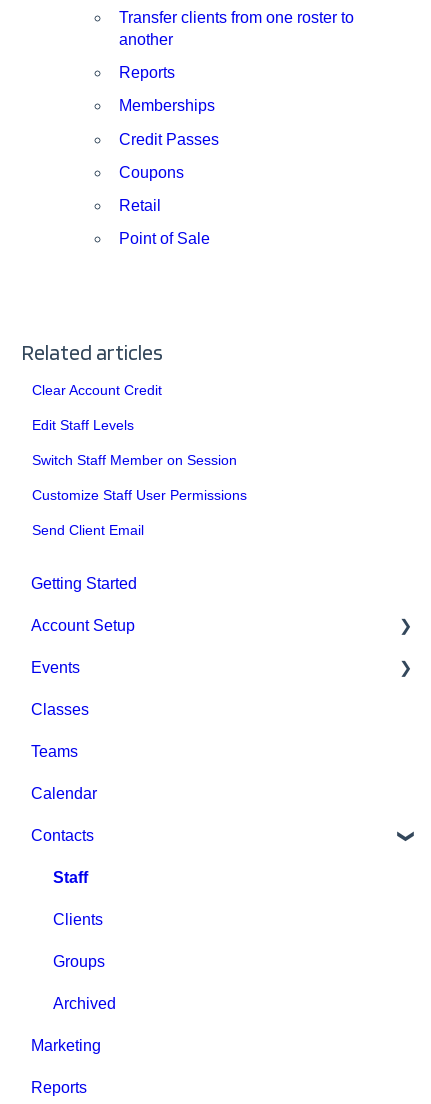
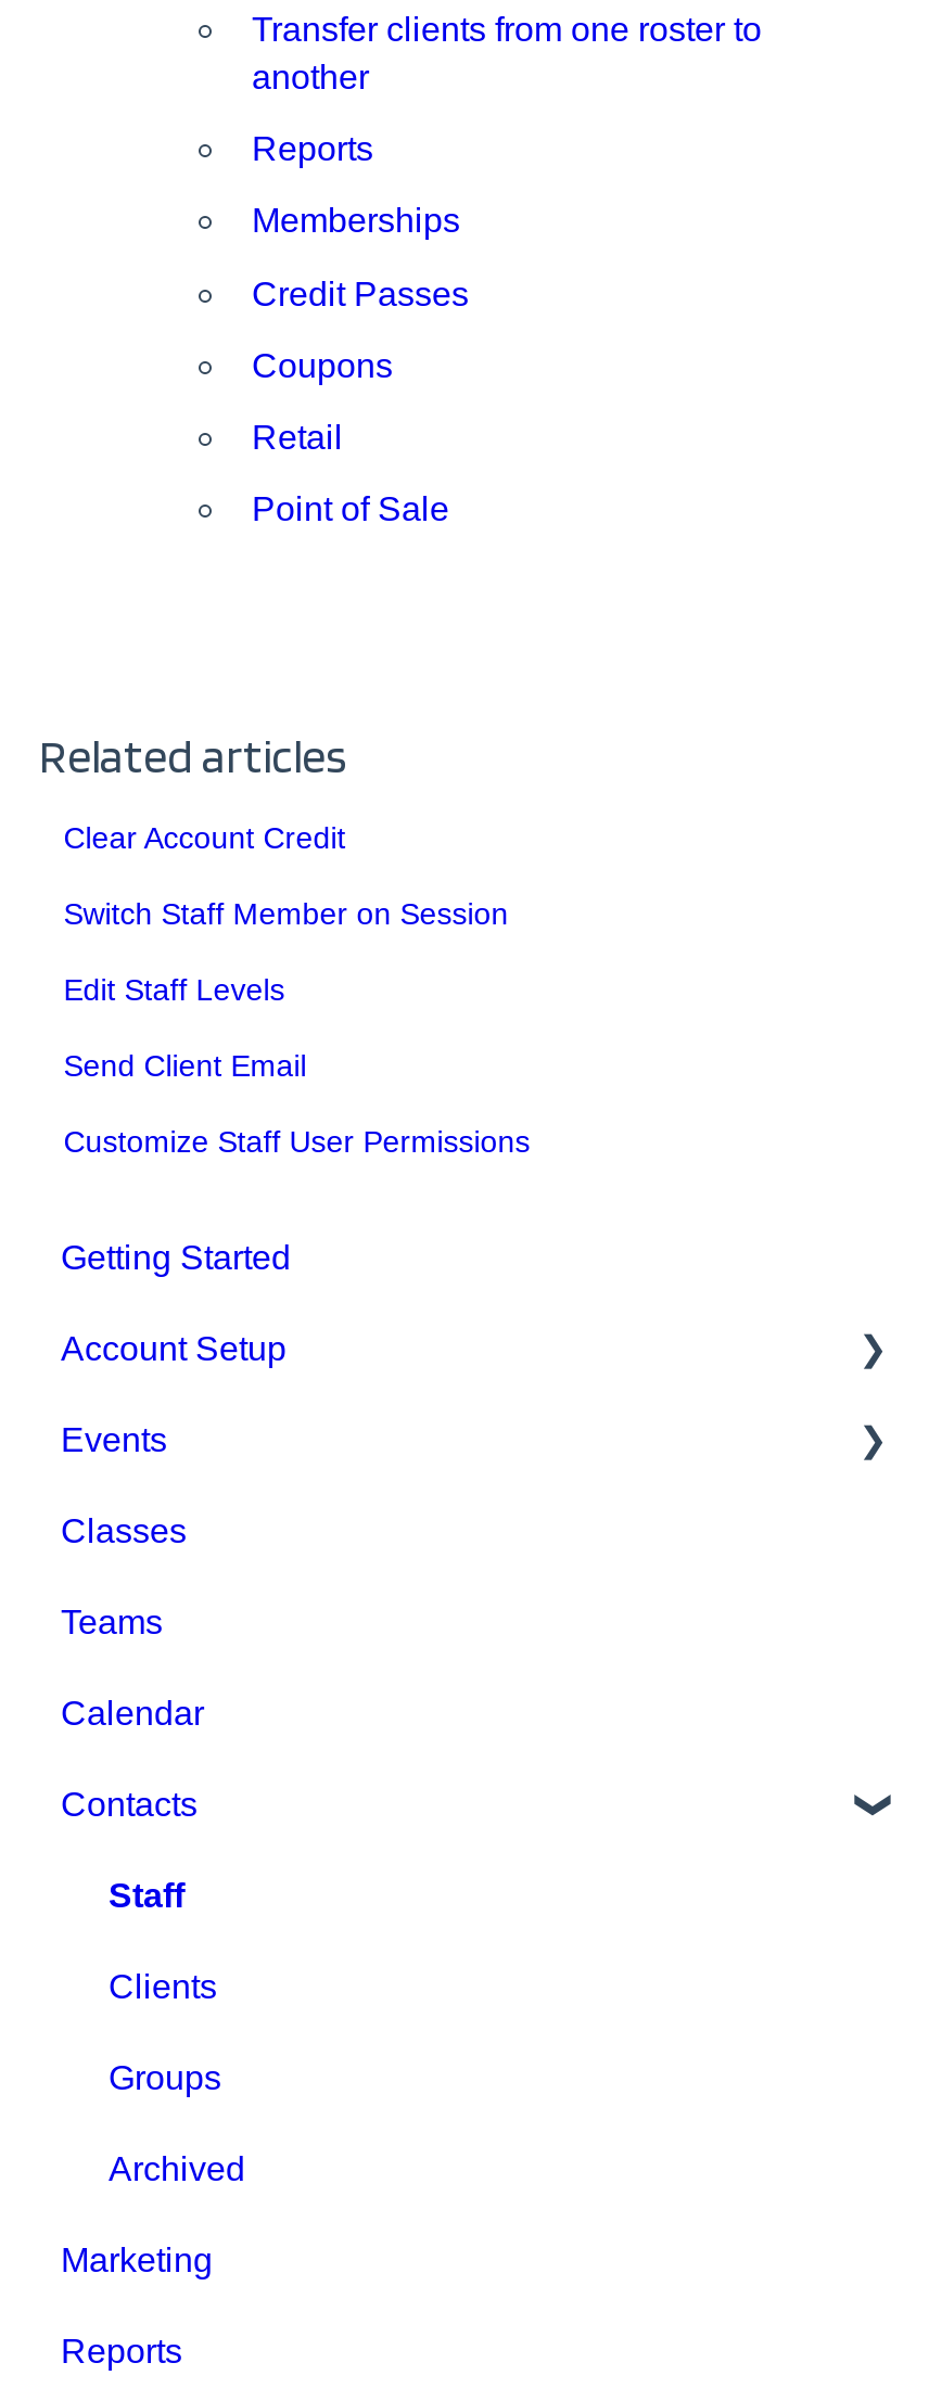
moved down: Edit Staff Levels

moved up: Switch Staff Member on Session

moved down: Customize Staff User Permissions

moved up: Send Client Email
